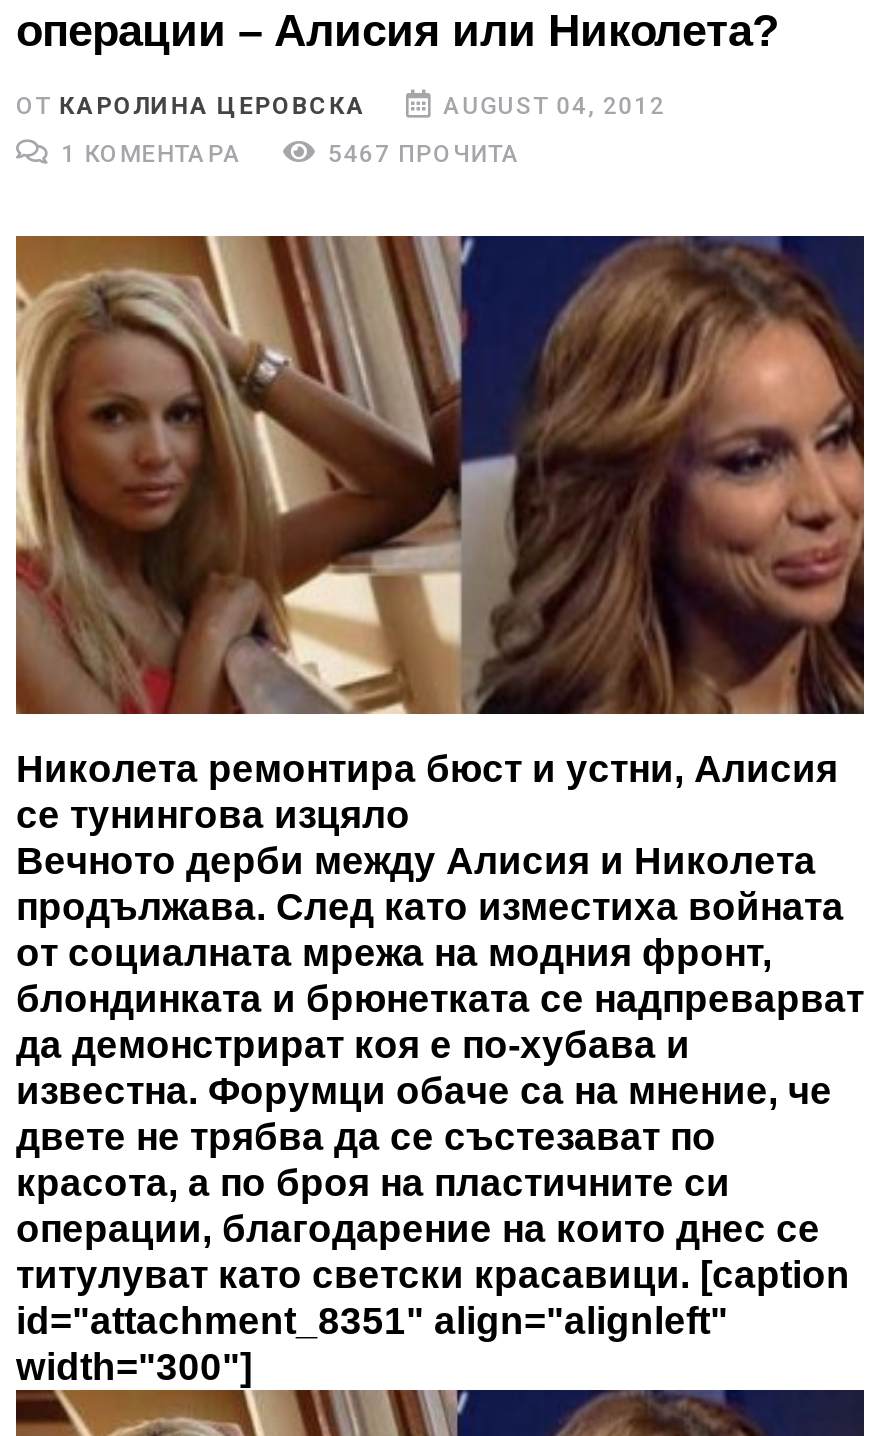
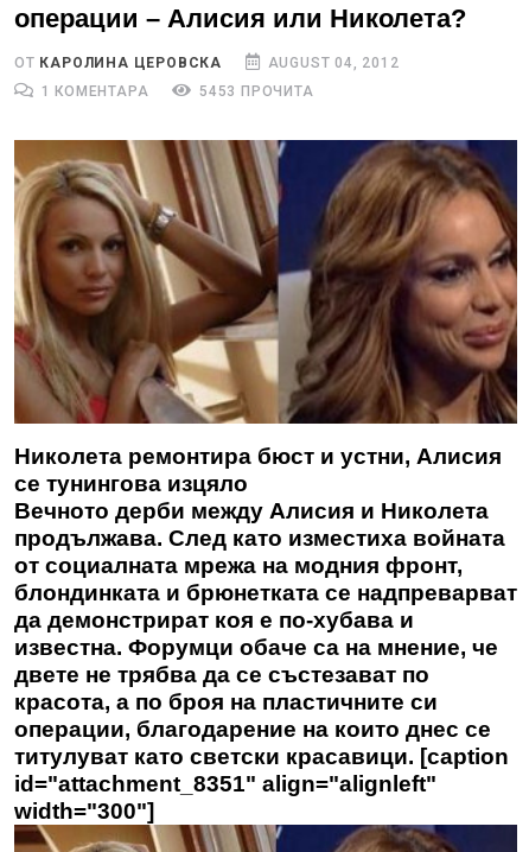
- 5467 ПРОЧИТА
+ 5453 ПРОЧИТА
